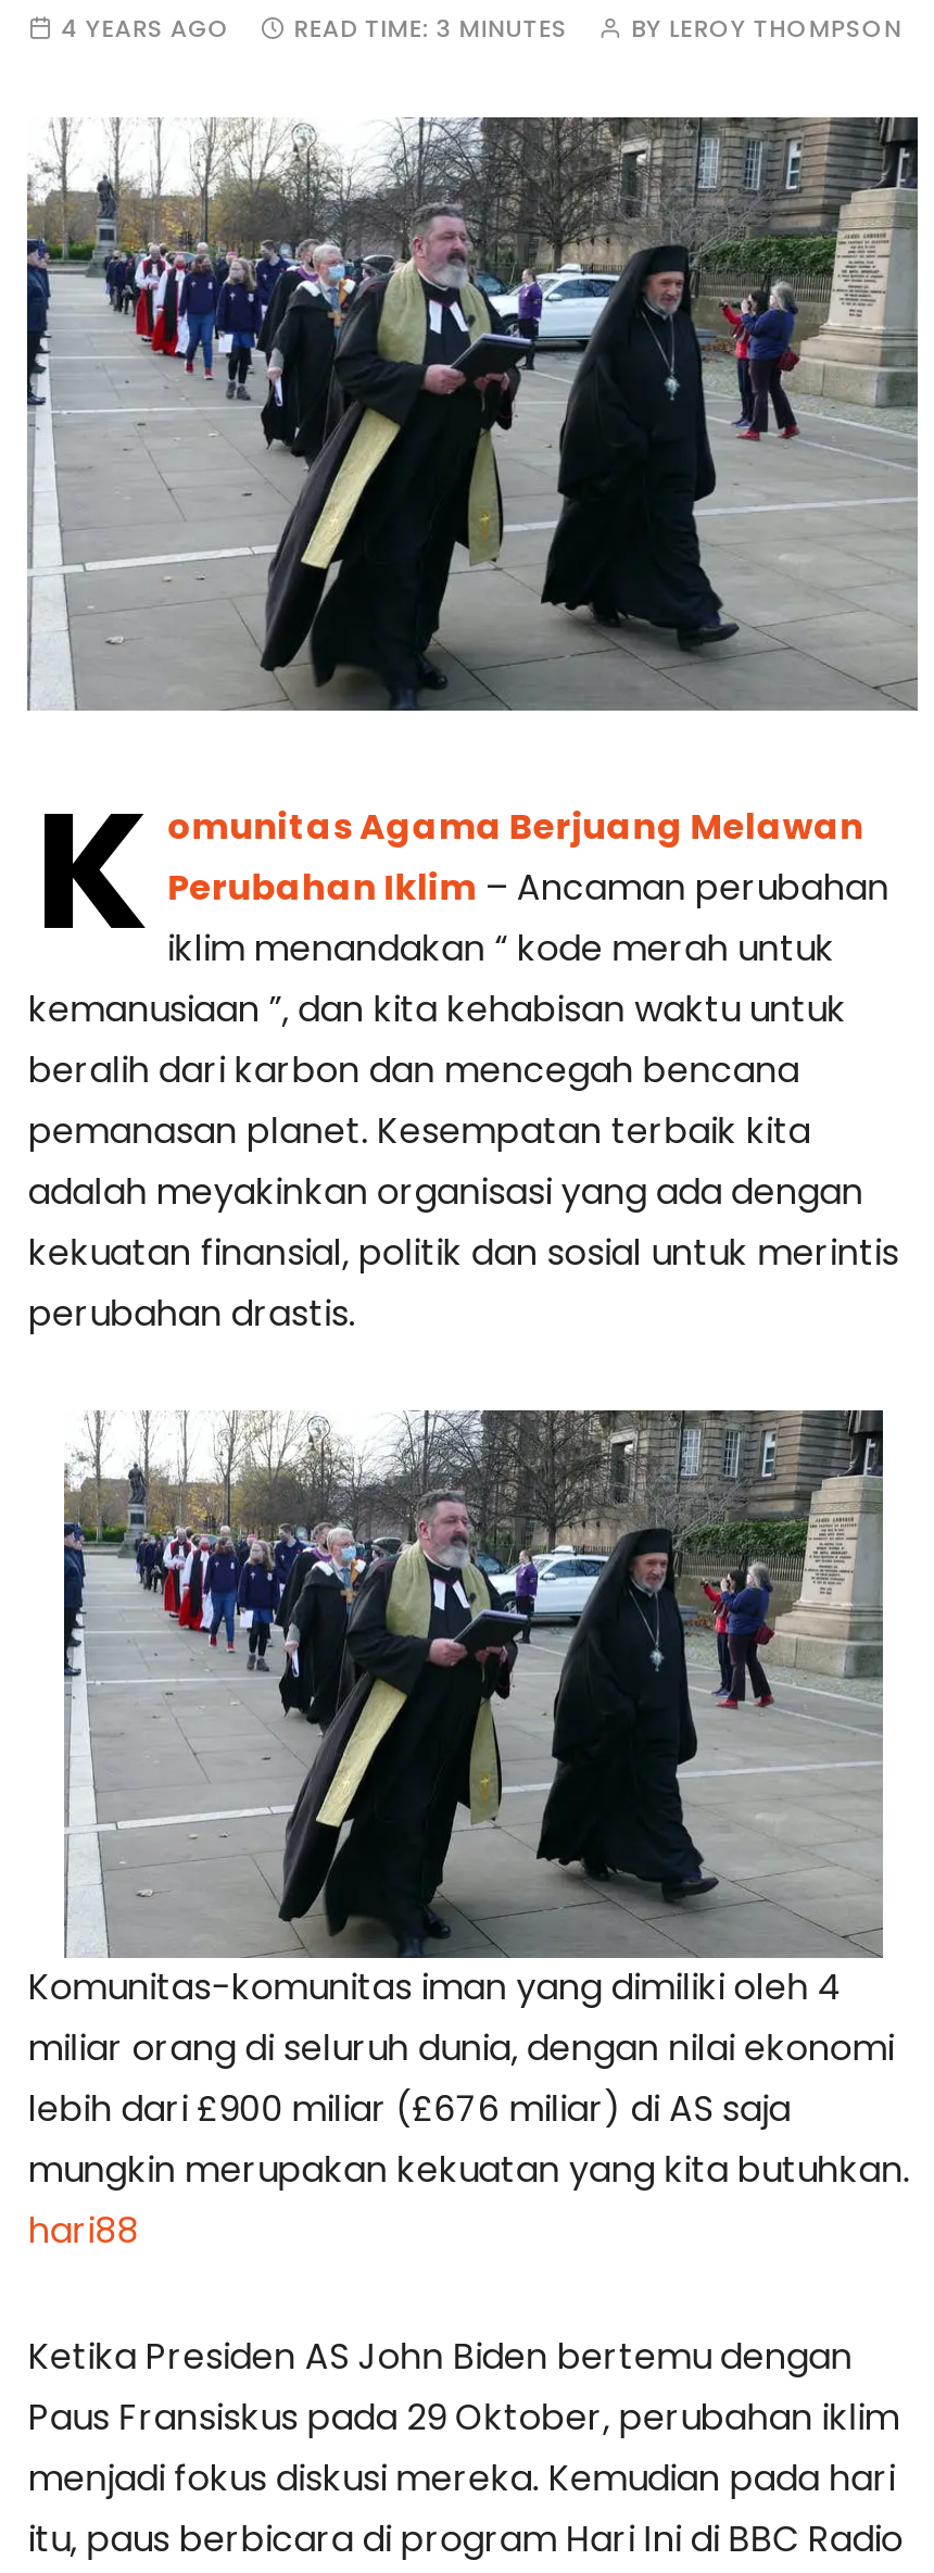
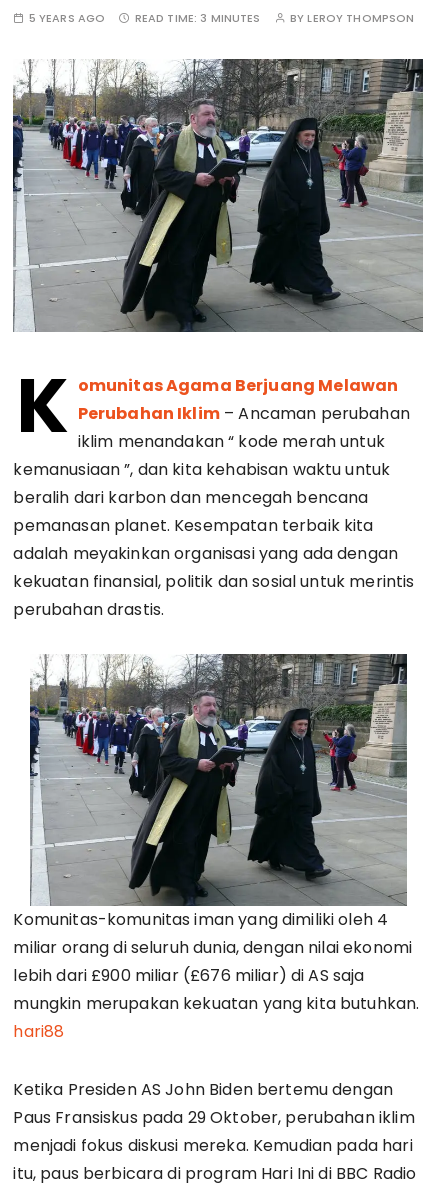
- 4 YEARS AGO READ TIME: 3 MINUTES BY LEROY THOMPSON
+ 5 YEARS AGO READ TIME: 3 MINUTES BY LEROY THOMPSON
